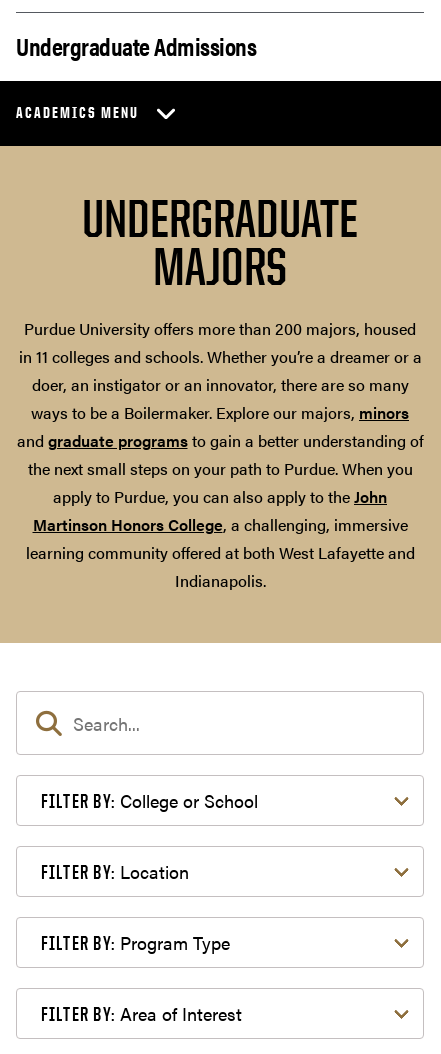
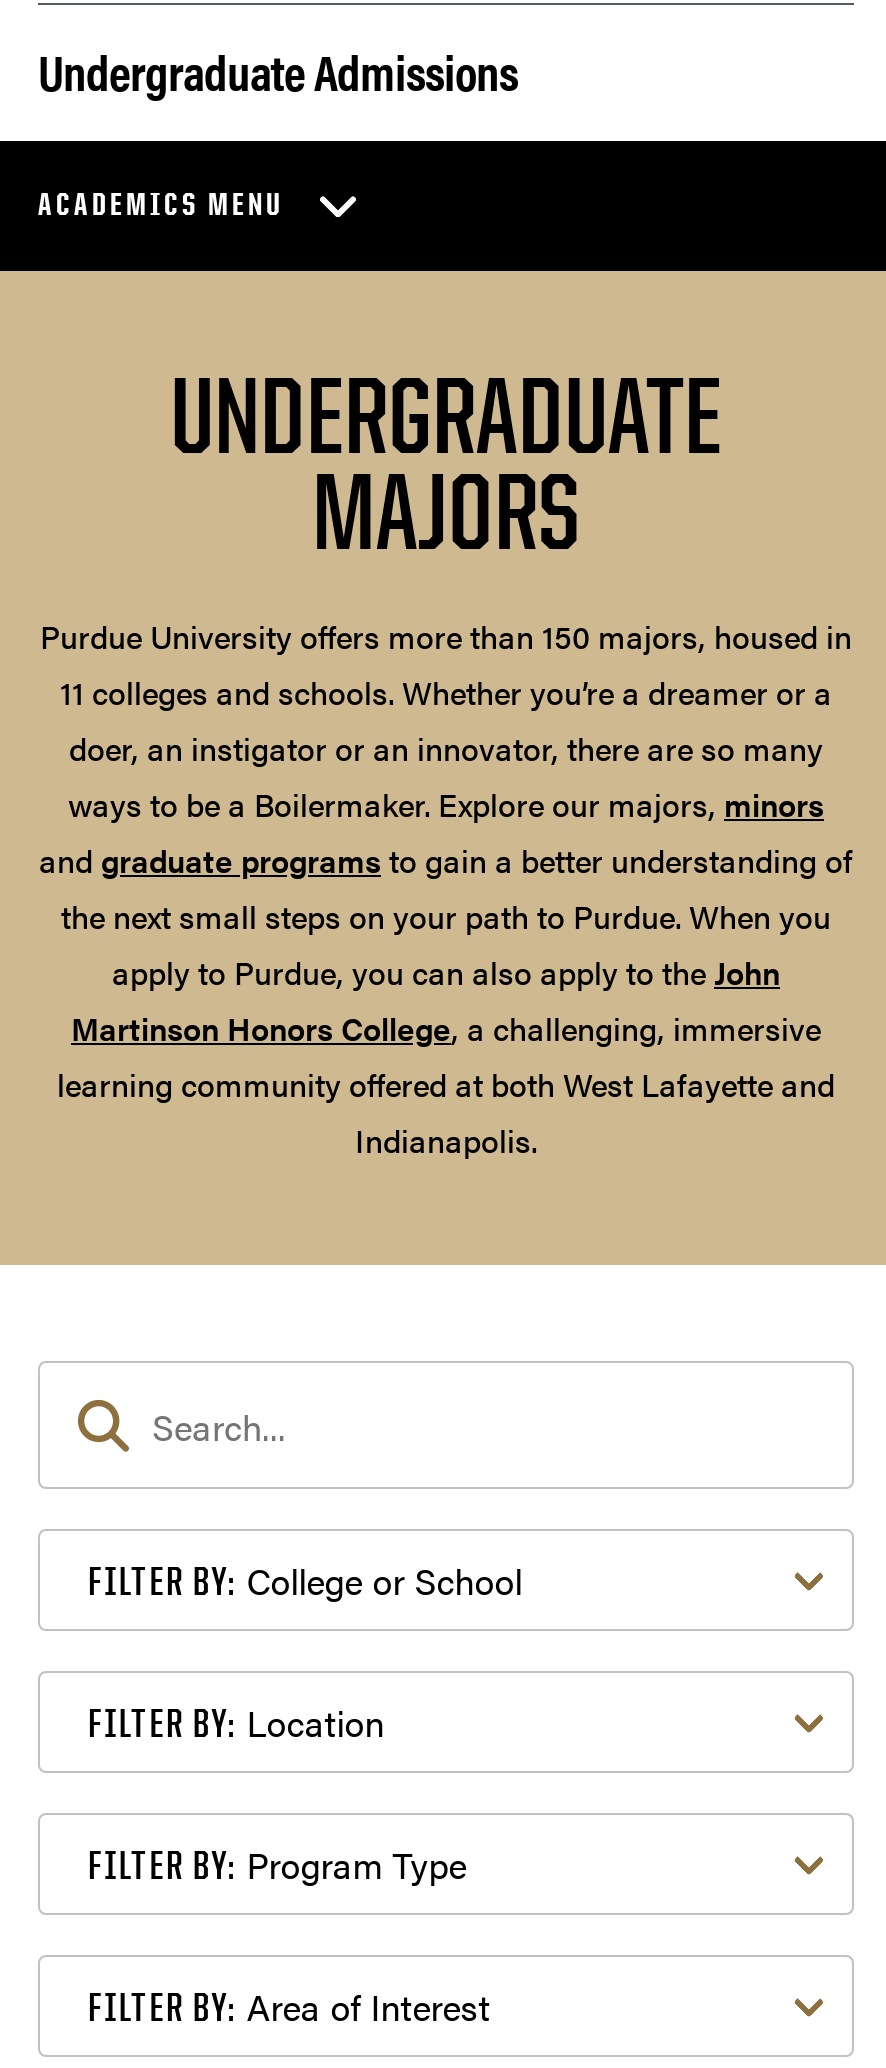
- Purdue University offers more than 200 majors, housed
- in 11 colleges and schools. Whether you’re a dreamer or a
+ Purdue University offers more than 150 majors, housed in
+ 11 colleges and schools. Whether you’re a dreamer or a
